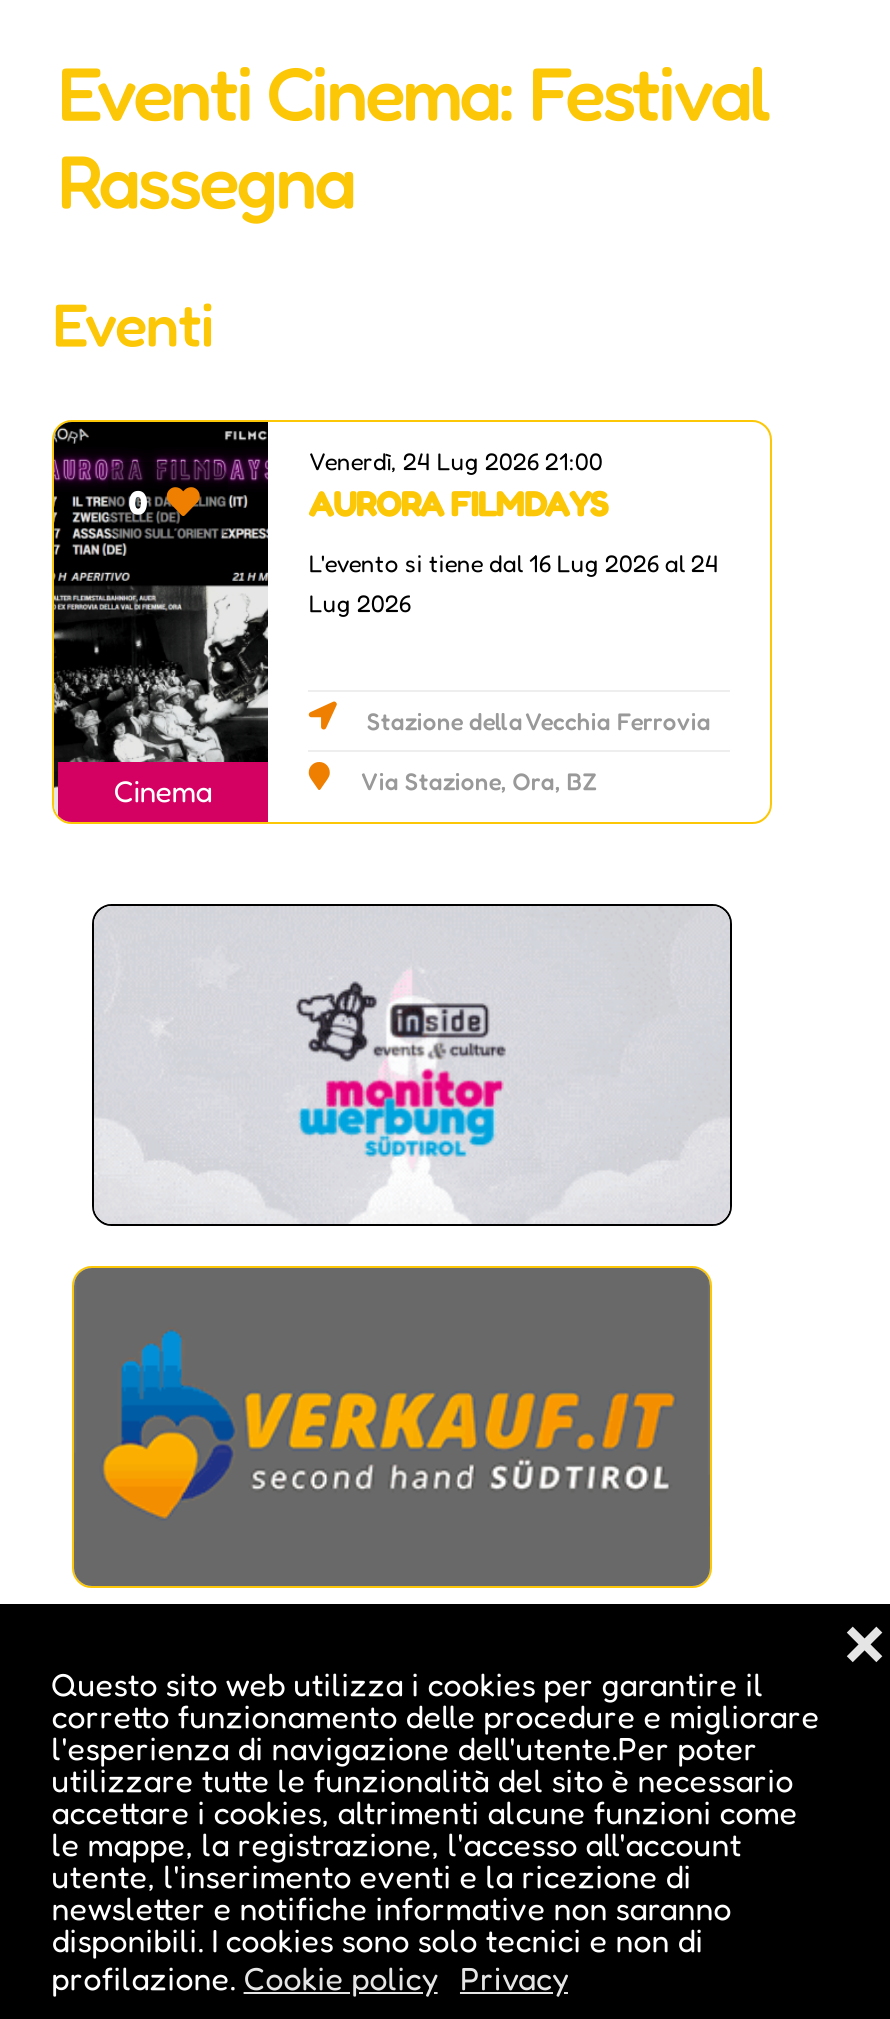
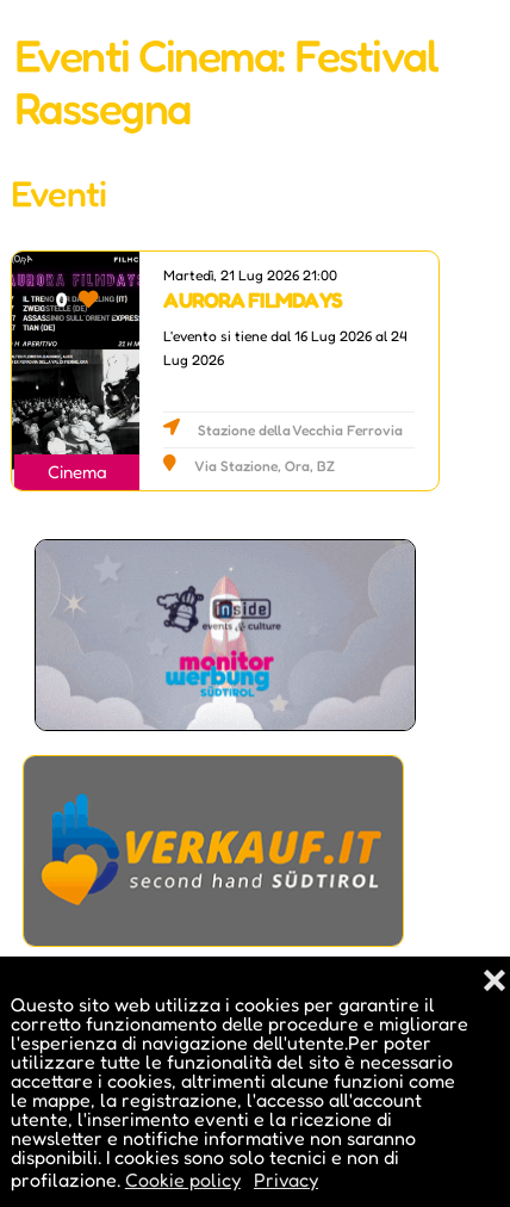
- Venerdì, 24 Lug 2026 21:00
+ Martedì, 21 Lug 2026 21:00

- [image]
+ [image]
